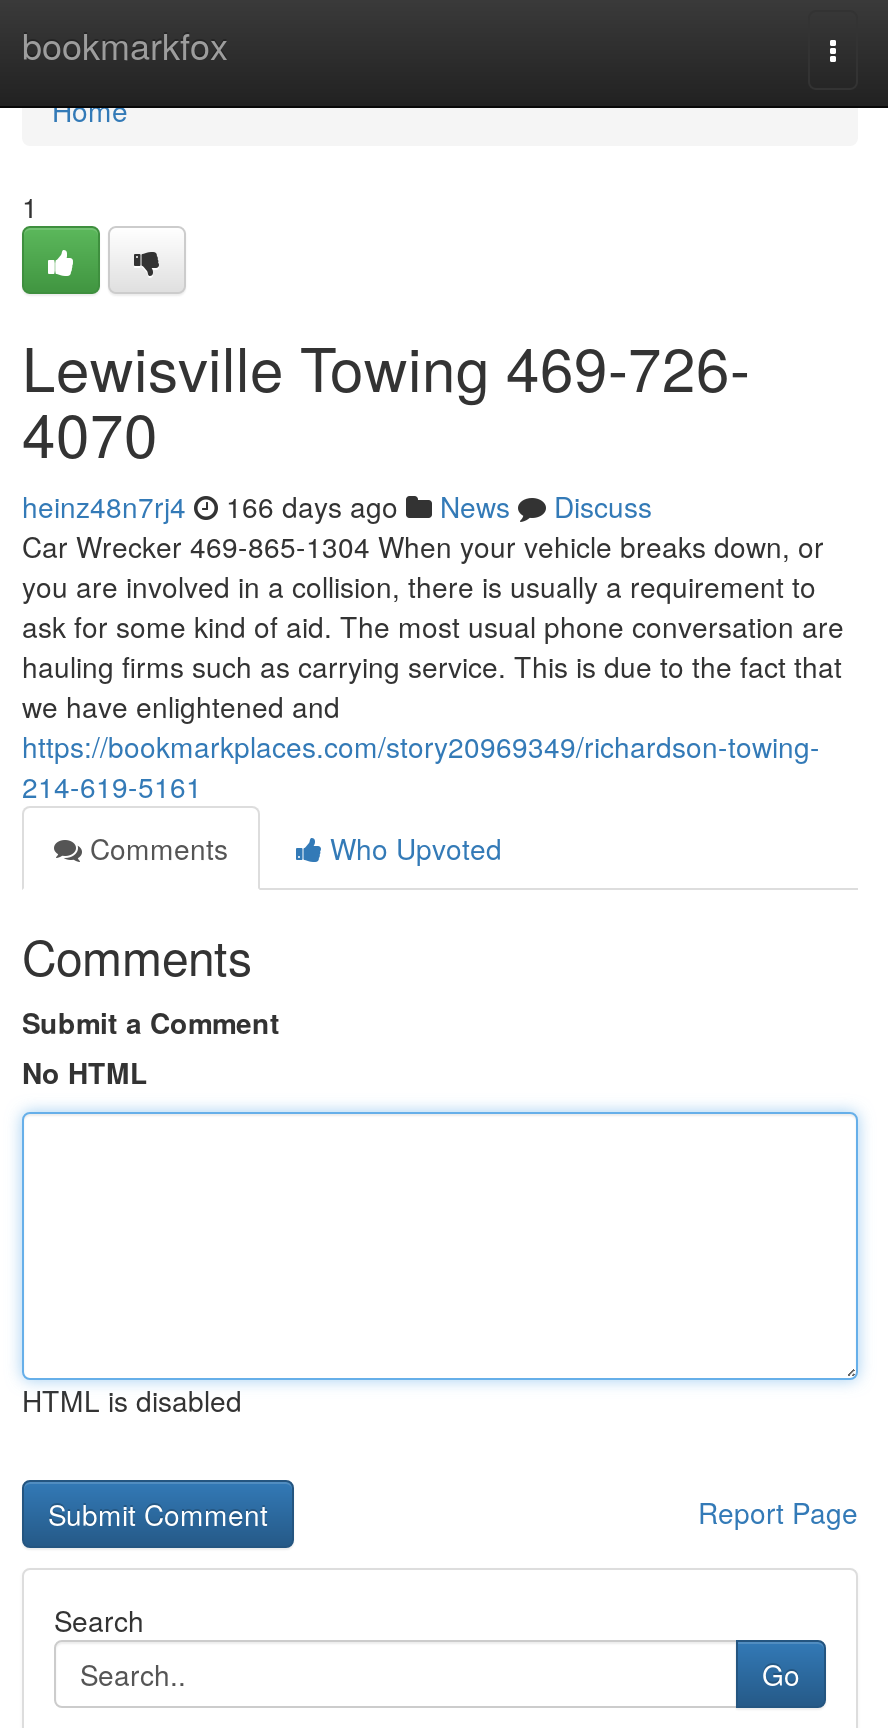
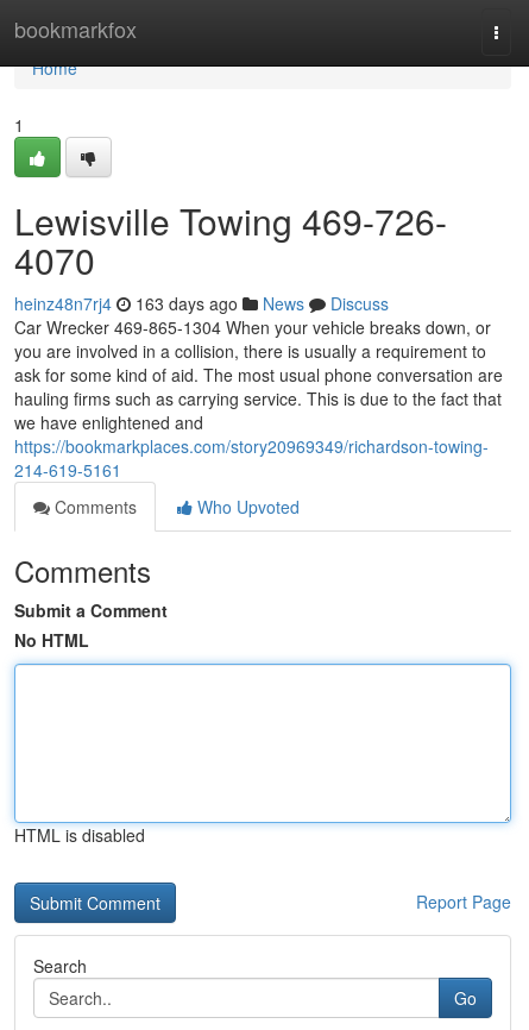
- heinz48n7rj4 166 days ago News Discuss
+ heinz48n7rj4 163 days ago News Discuss
